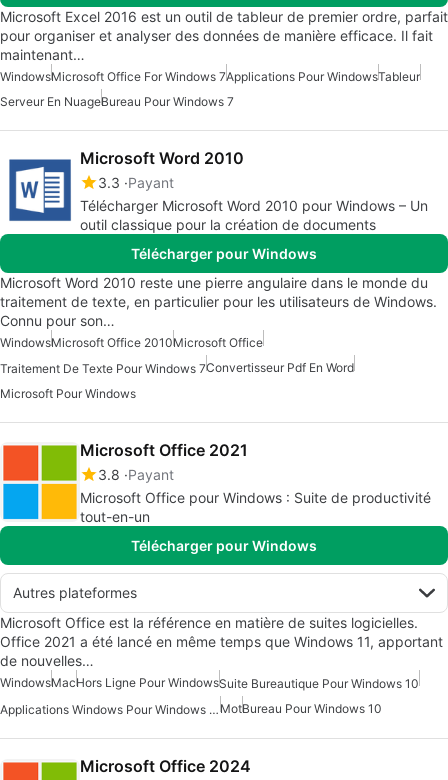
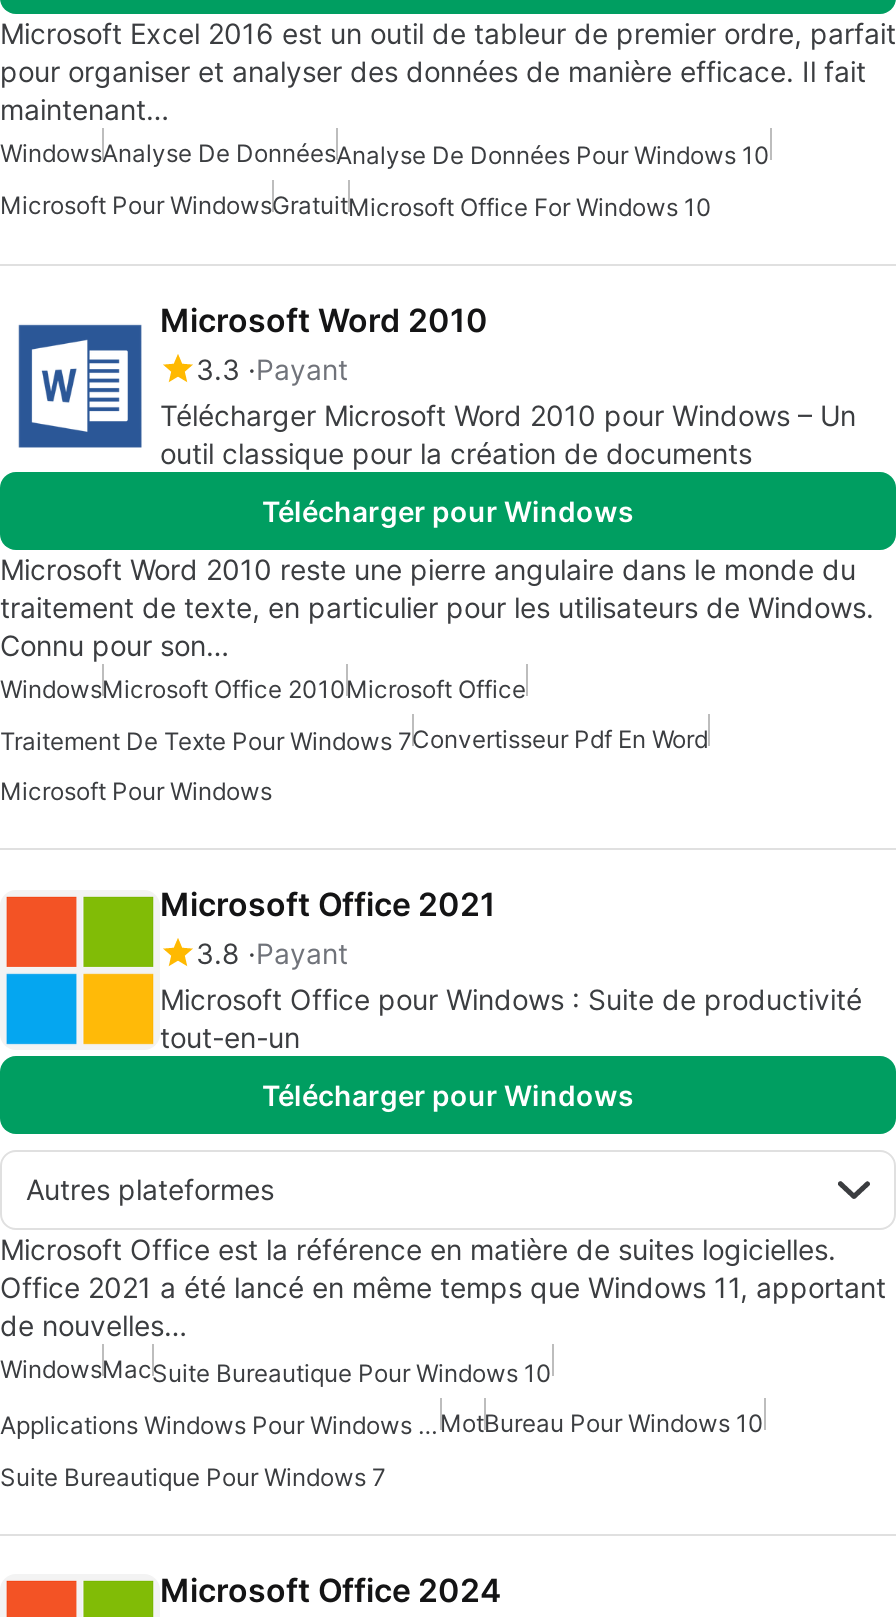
- WindowsMicrosoft Office For Windows 7Applications Pour WindowsTableur
+ WindowsAnalyse De DonnéesAnalyse De Données Pour Windows 10

- Serveur En NuageBureau Pour Windows 7
+ Microsoft Pour WindowsGratuitMicrosoft Office For Windows 10

- WindowsMacHors Ligne Pour WindowsSuite Bureautique Pour Windows 10
+ WindowsMacSuite Bureautique Pour Windows 10

+ Suite Bureautique Pour Windows 7
